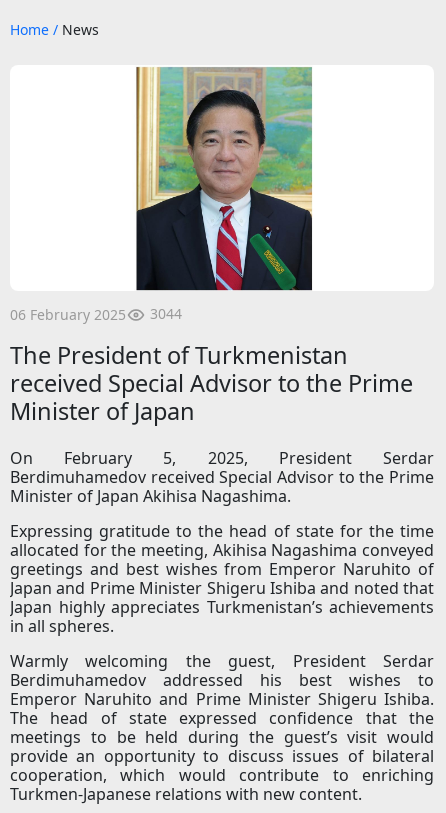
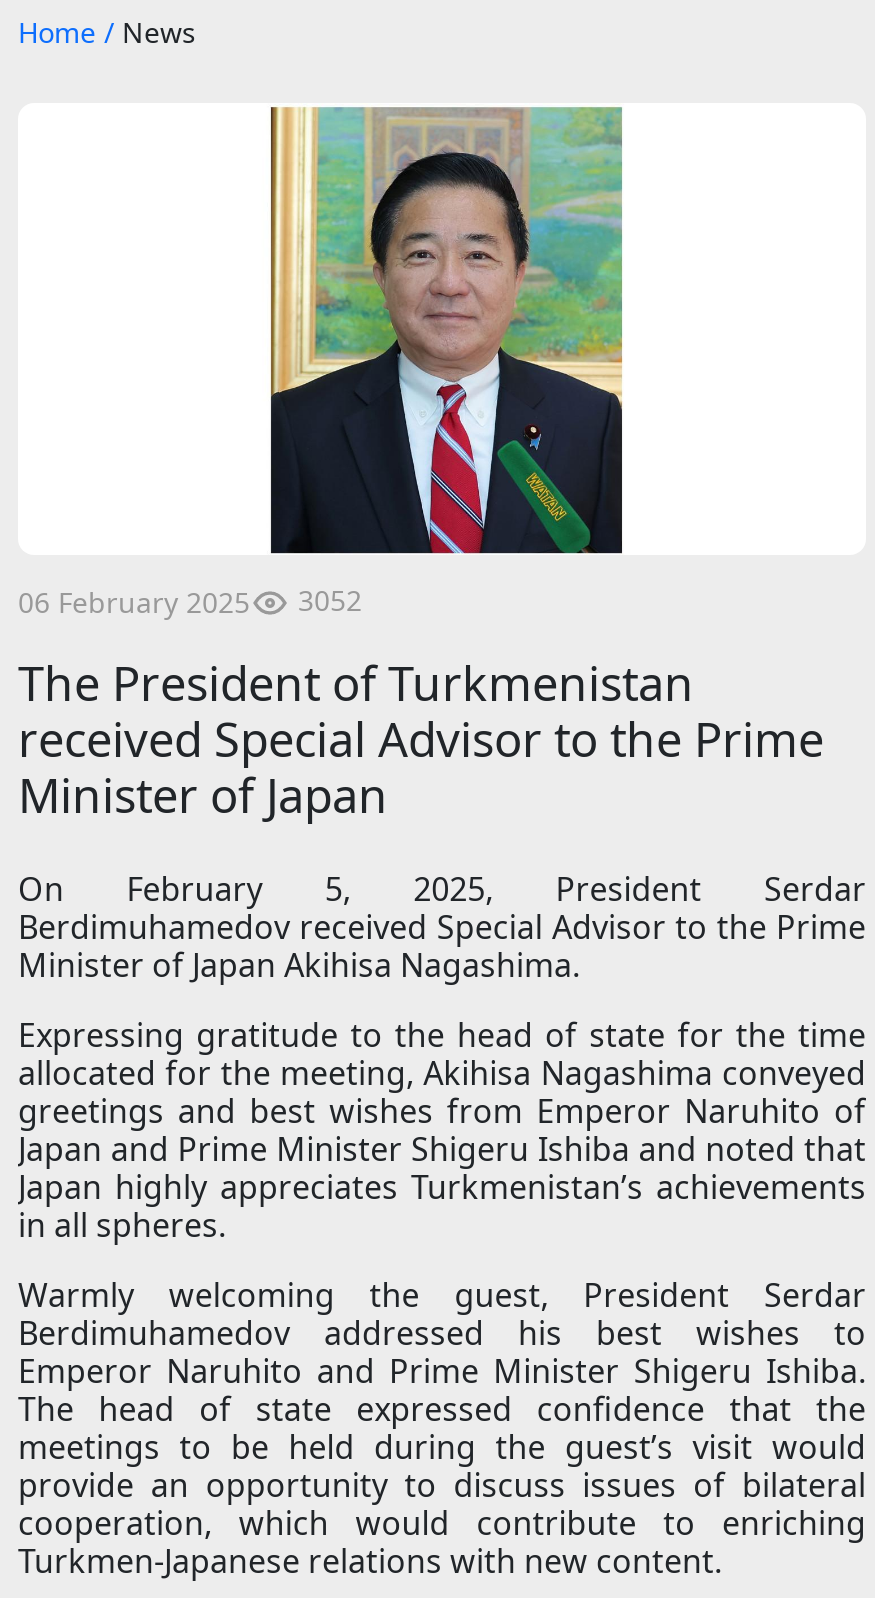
- 06 February 2025 3044
+ 06 February 2025 3052
